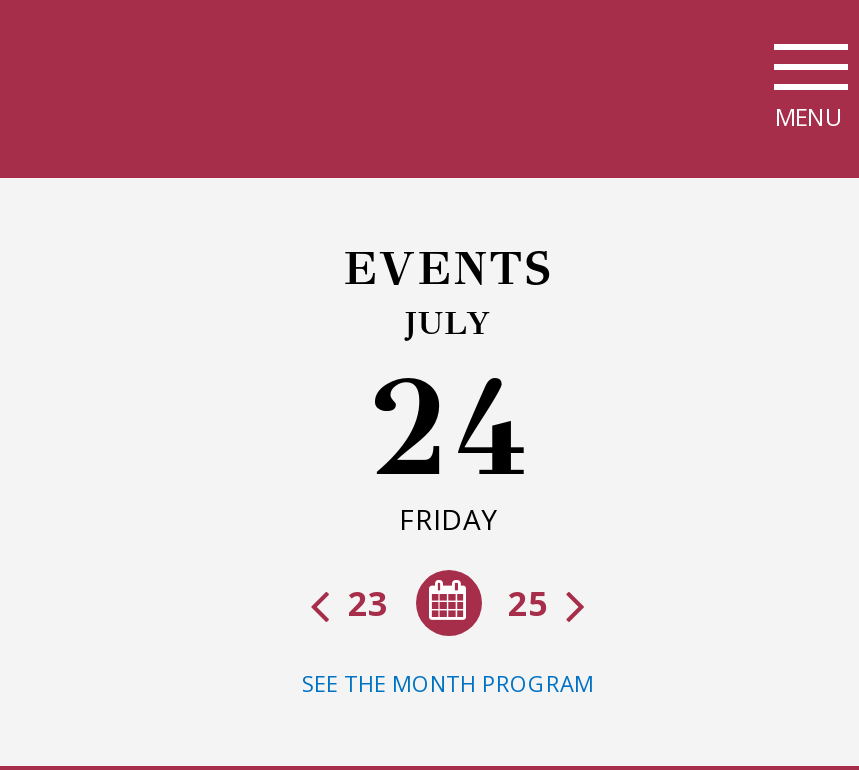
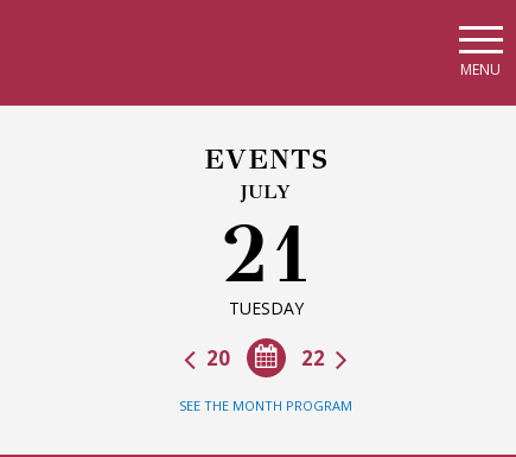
- 24
- FRIDAY
+ 21
+ TUESDAY

- 25
- 23
+ 22
+ 20
